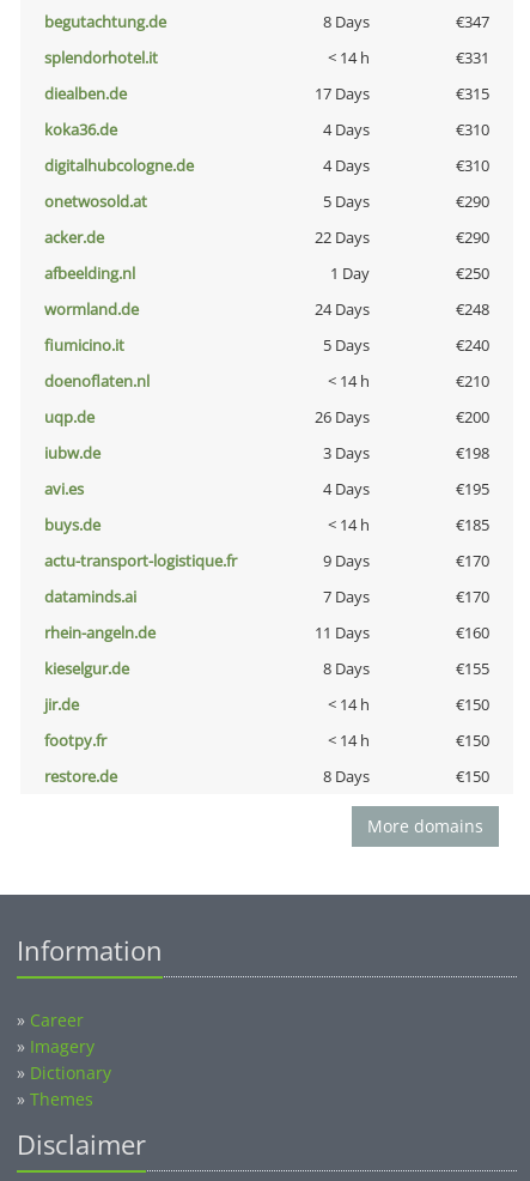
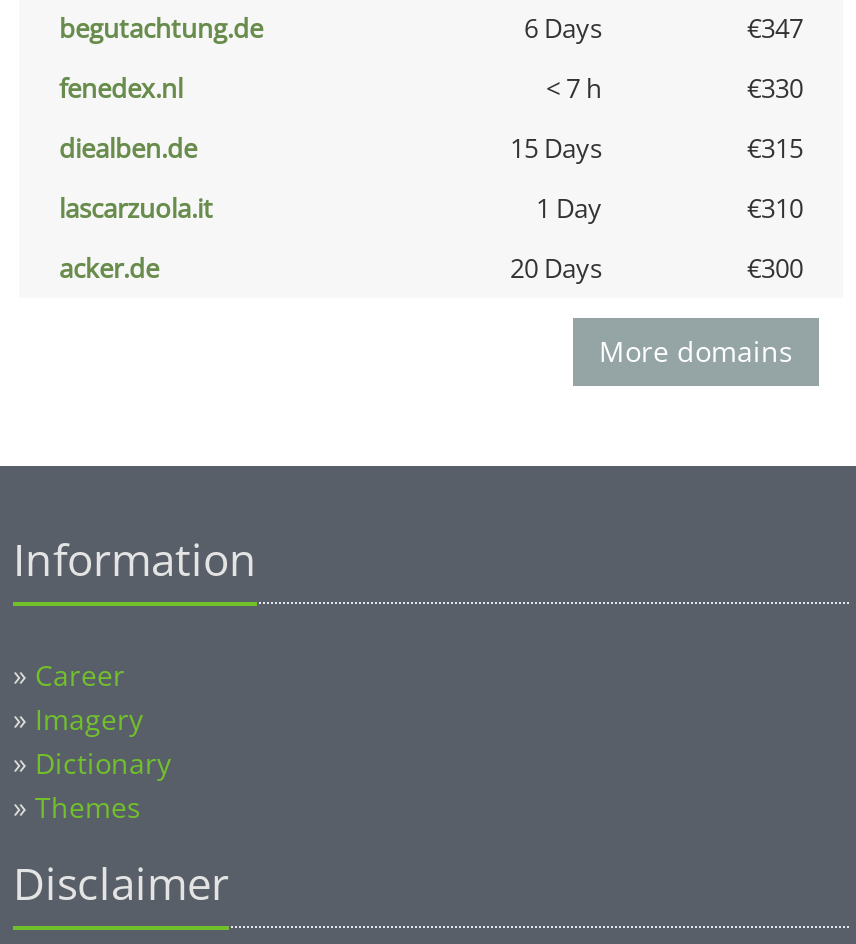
- 8 Days
+ 6 Days

- splendorhotel.it
- < 14 h
- €331
+ fenedex.nl
+ < 7 h
+ €330

- 17 Days
+ 15 Days

- koka36.de
- 4 Days
+ lascarzuola.it
+ 1 Day

- digitalhubcologne.de
- 4 Days
- €310
- onetwosold.at
- 5 Days
- €290

- 22 Days
- €290
- afbeelding.nl
- 1 Day
- €250
- wormland.de
- 24 Days
- €248
- fiumicino.it
- 5 Days
- €240
- doenoflaten.nl
- < 14 h
- €210
- uqp.de
- 26 Days
- €200
- iubw.de
- 3 Days
- €198
- avi.es
- 4 Days
- €195
- buys.de
- < 14 h
- €185
- actu-transport-logistique.fr
- 9 Days
- €170
- dataminds.ai
- 7 Days
- €170
- rhein-angeln.de
- 11 Days
- €160
- kieselgur.de
- 8 Days
- €155
- jir.de
- < 14 h
- €150
- footpy.fr
- < 14 h
- €150
- restore.de
- 8 Days
- €150
+ 20 Days
+ €300
